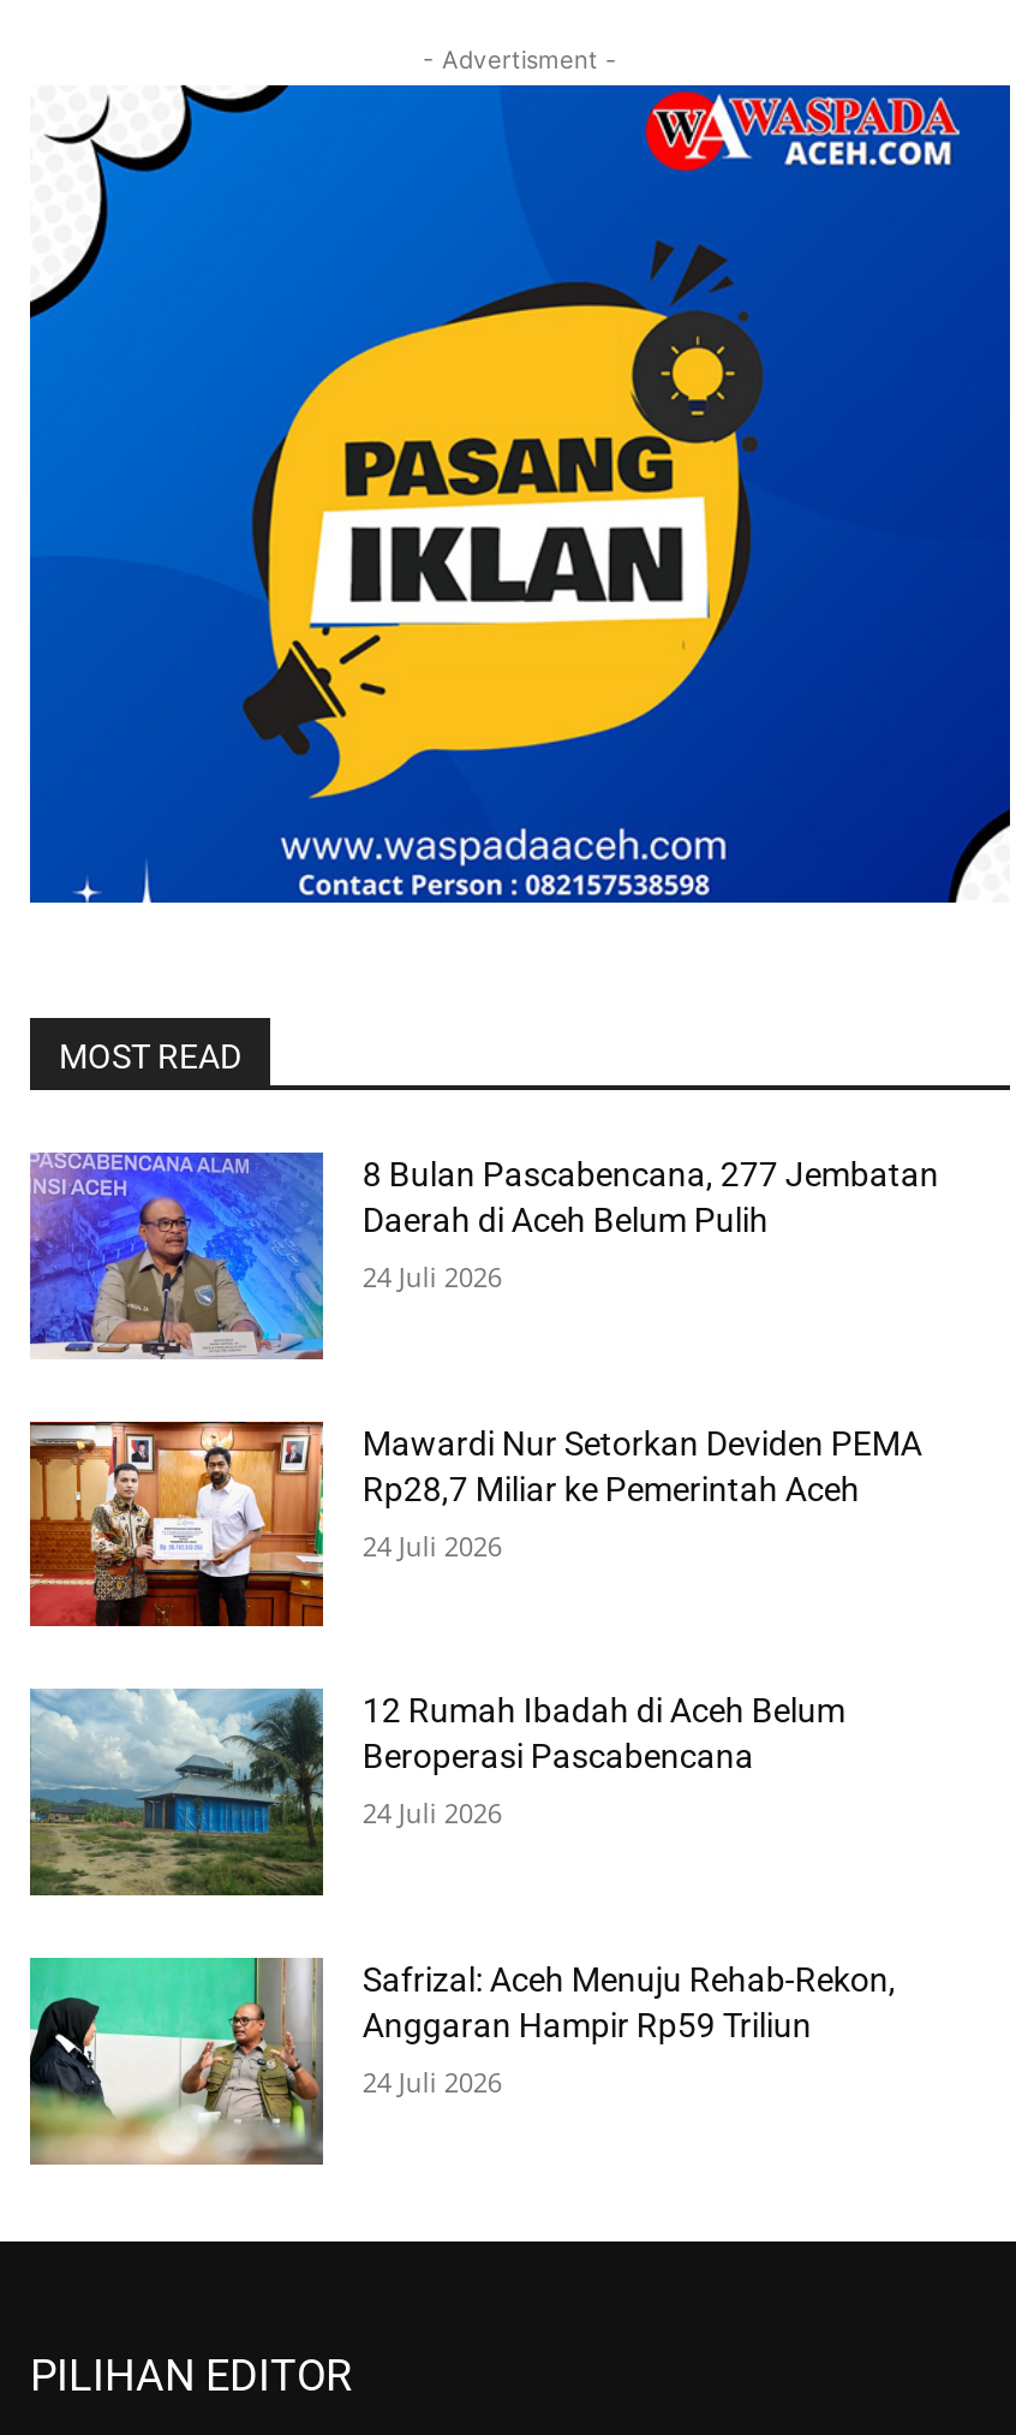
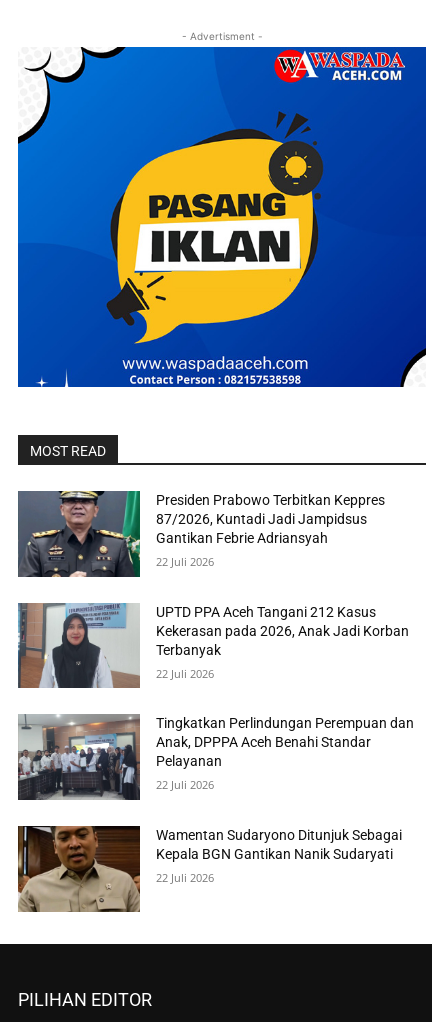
- [image]
- 8 Bulan Pascabencana, 277 Jembatan
- Daerah di Aceh Belum Pulih
+ [image]
+ Presiden Prabowo Terbitkan Keppres
+ 87/2026, Kuntadi Jadi Jampidsus
+ Gantikan Febrie Adriansyah

- 24 Juli 2026
+ 22 Juli 2026

- [image]
- Mawardi Nur Setorkan Deviden PEMA
- Rp28,7 Miliar ke Pemerintah Aceh
+ [image]
+ UPTD PPA Aceh Tangani 212 Kasus
+ Kekerasan pada 2026, Anak Jadi Korban
+ Terbanyak

- 24 Juli 2026
+ 22 Juli 2026

- [image]
- 12 Rumah Ibadah di Aceh Belum
- Beroperasi Pascabencana
+ [image]
+ Tingkatkan Perlindungan Perempuan dan
+ Anak, DPPPA Aceh Benahi Standar
+ Pelayanan

- 24 Juli 2026
+ 22 Juli 2026

- [image]
- Safrizal: Aceh Menuju Rehab-Rekon,
- Anggaran Hampir Rp59 Triliun
+ [image]
+ Wamentan Sudaryono Ditunjuk Sebagai
+ Kepala BGN Gantikan Nanik Sudaryati

- 24 Juli 2026
+ 22 Juli 2026
